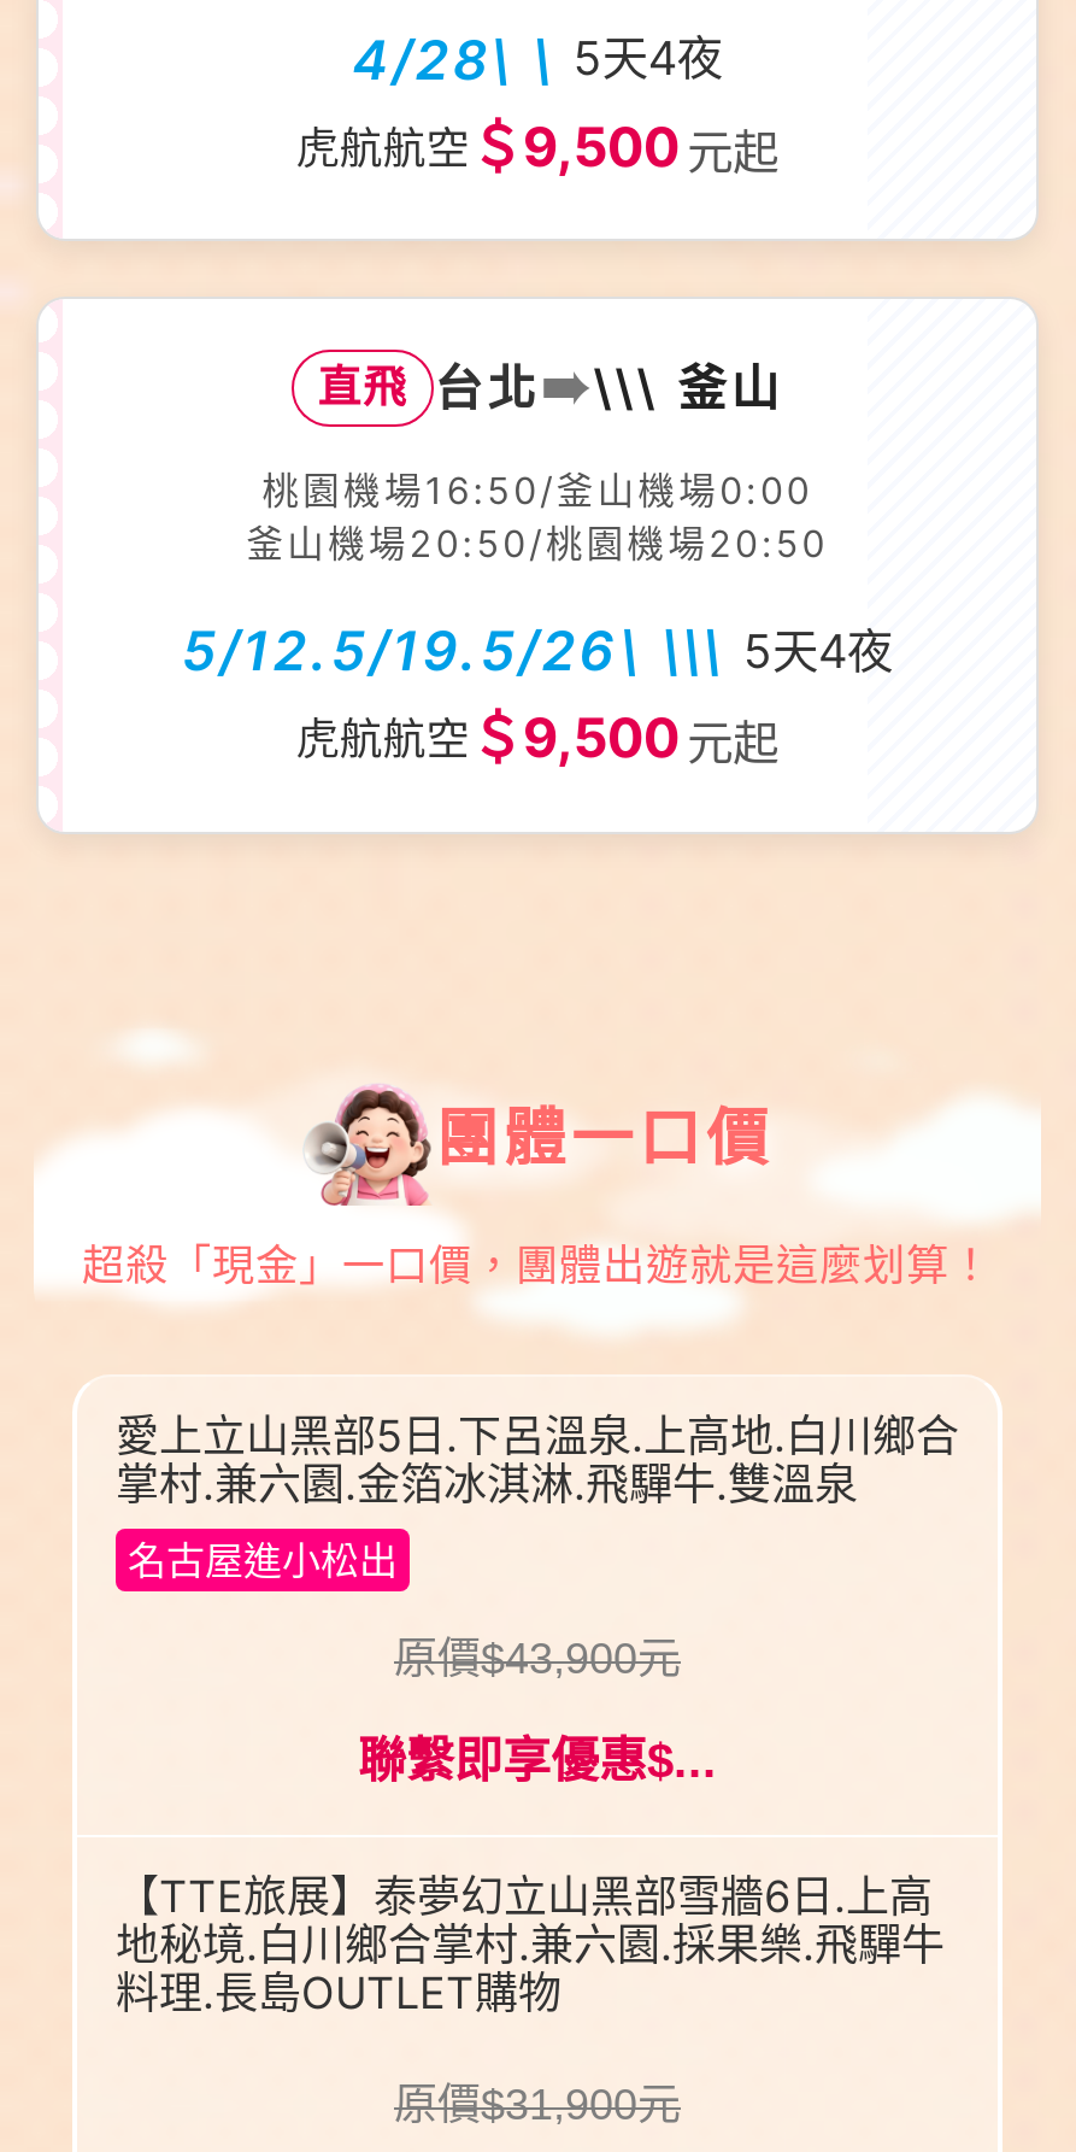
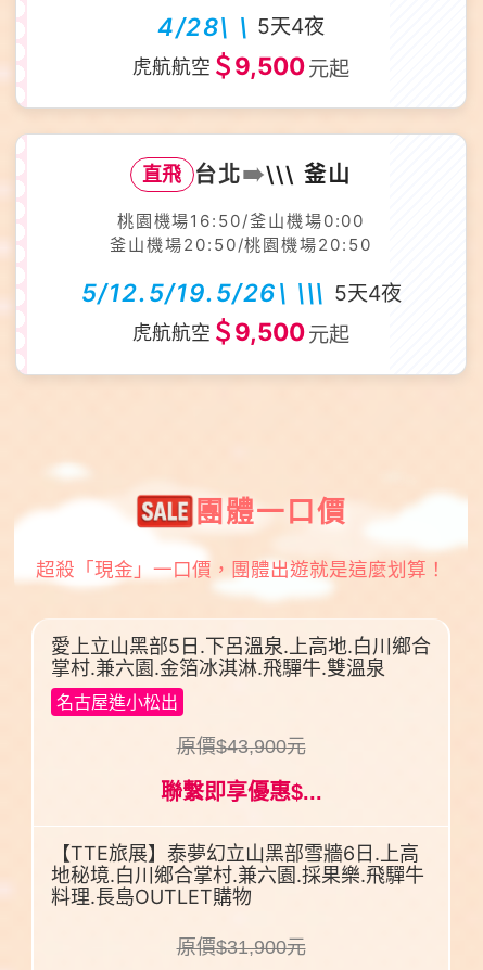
- [image]
+ [image]
